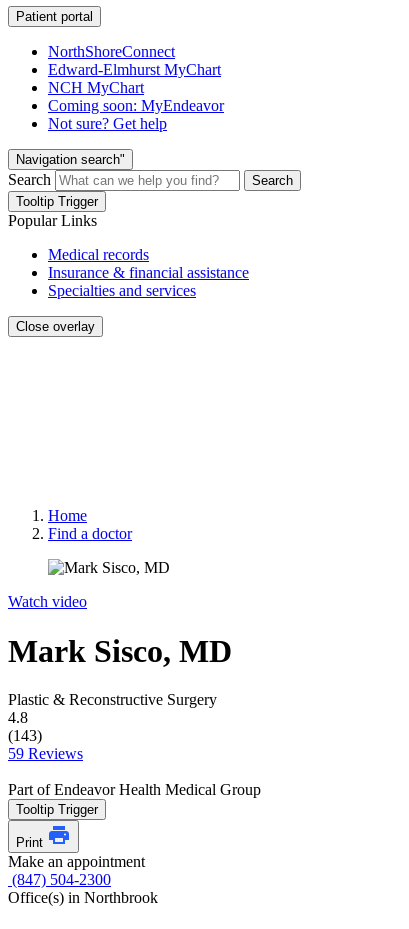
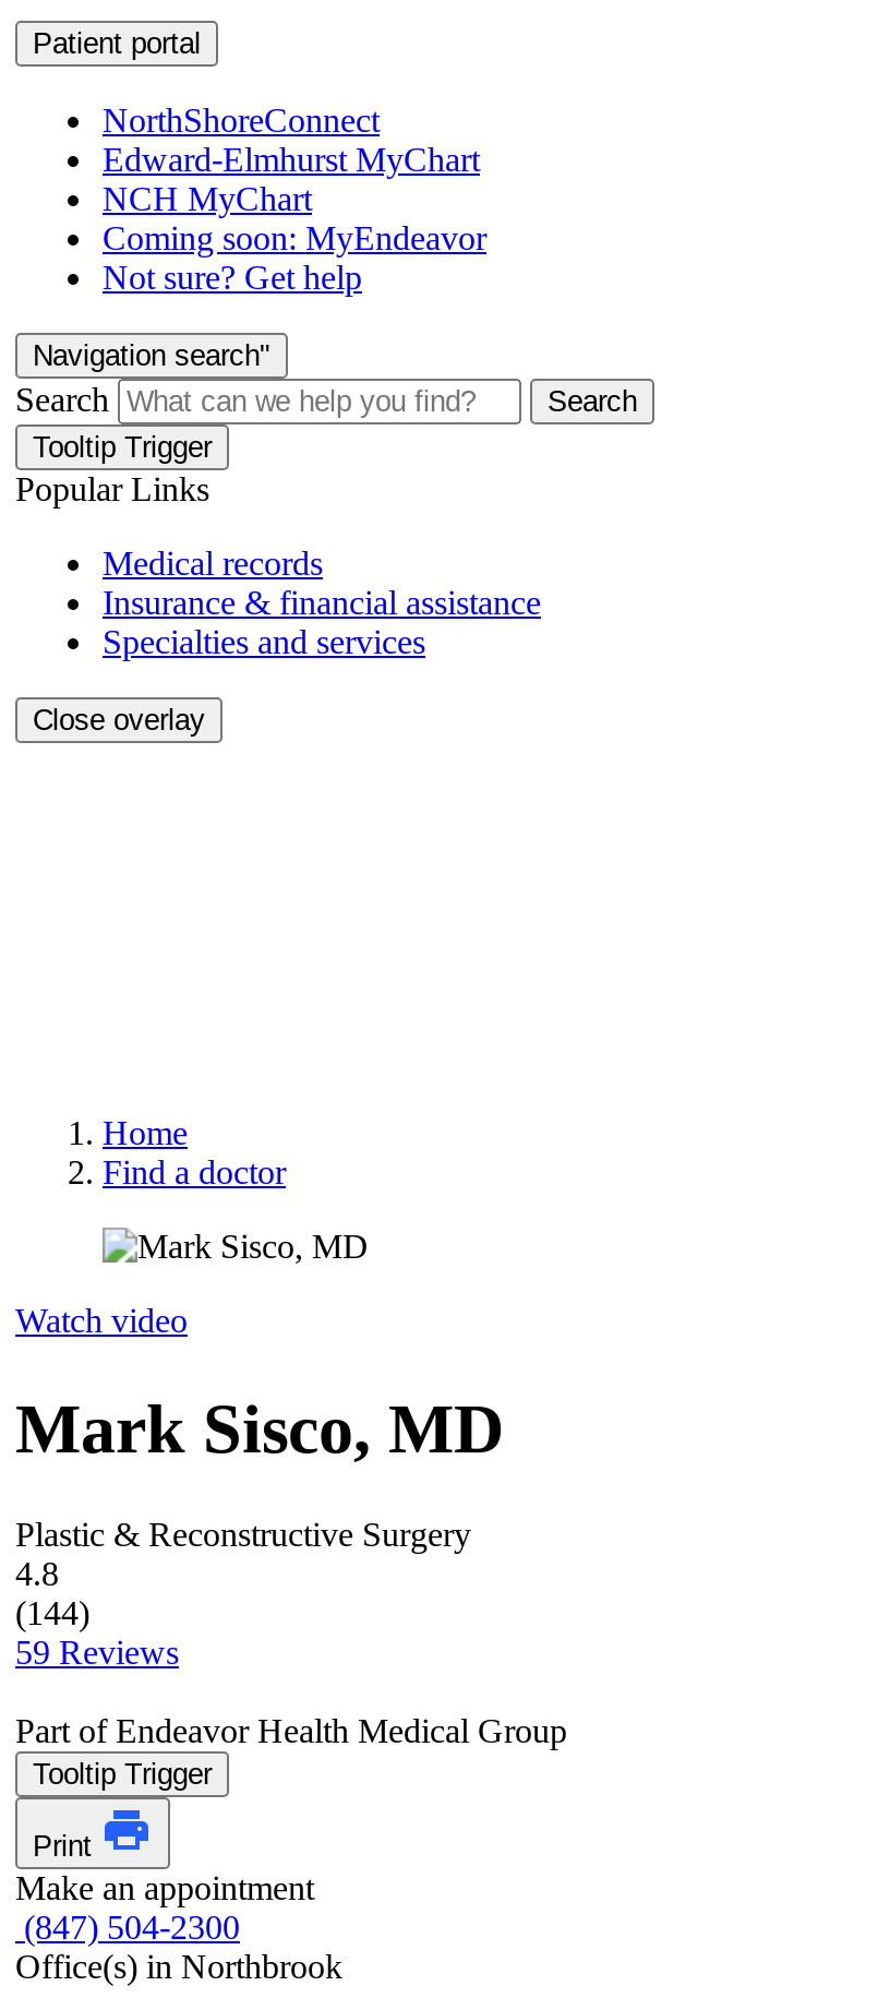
- (143)
+ (144)
